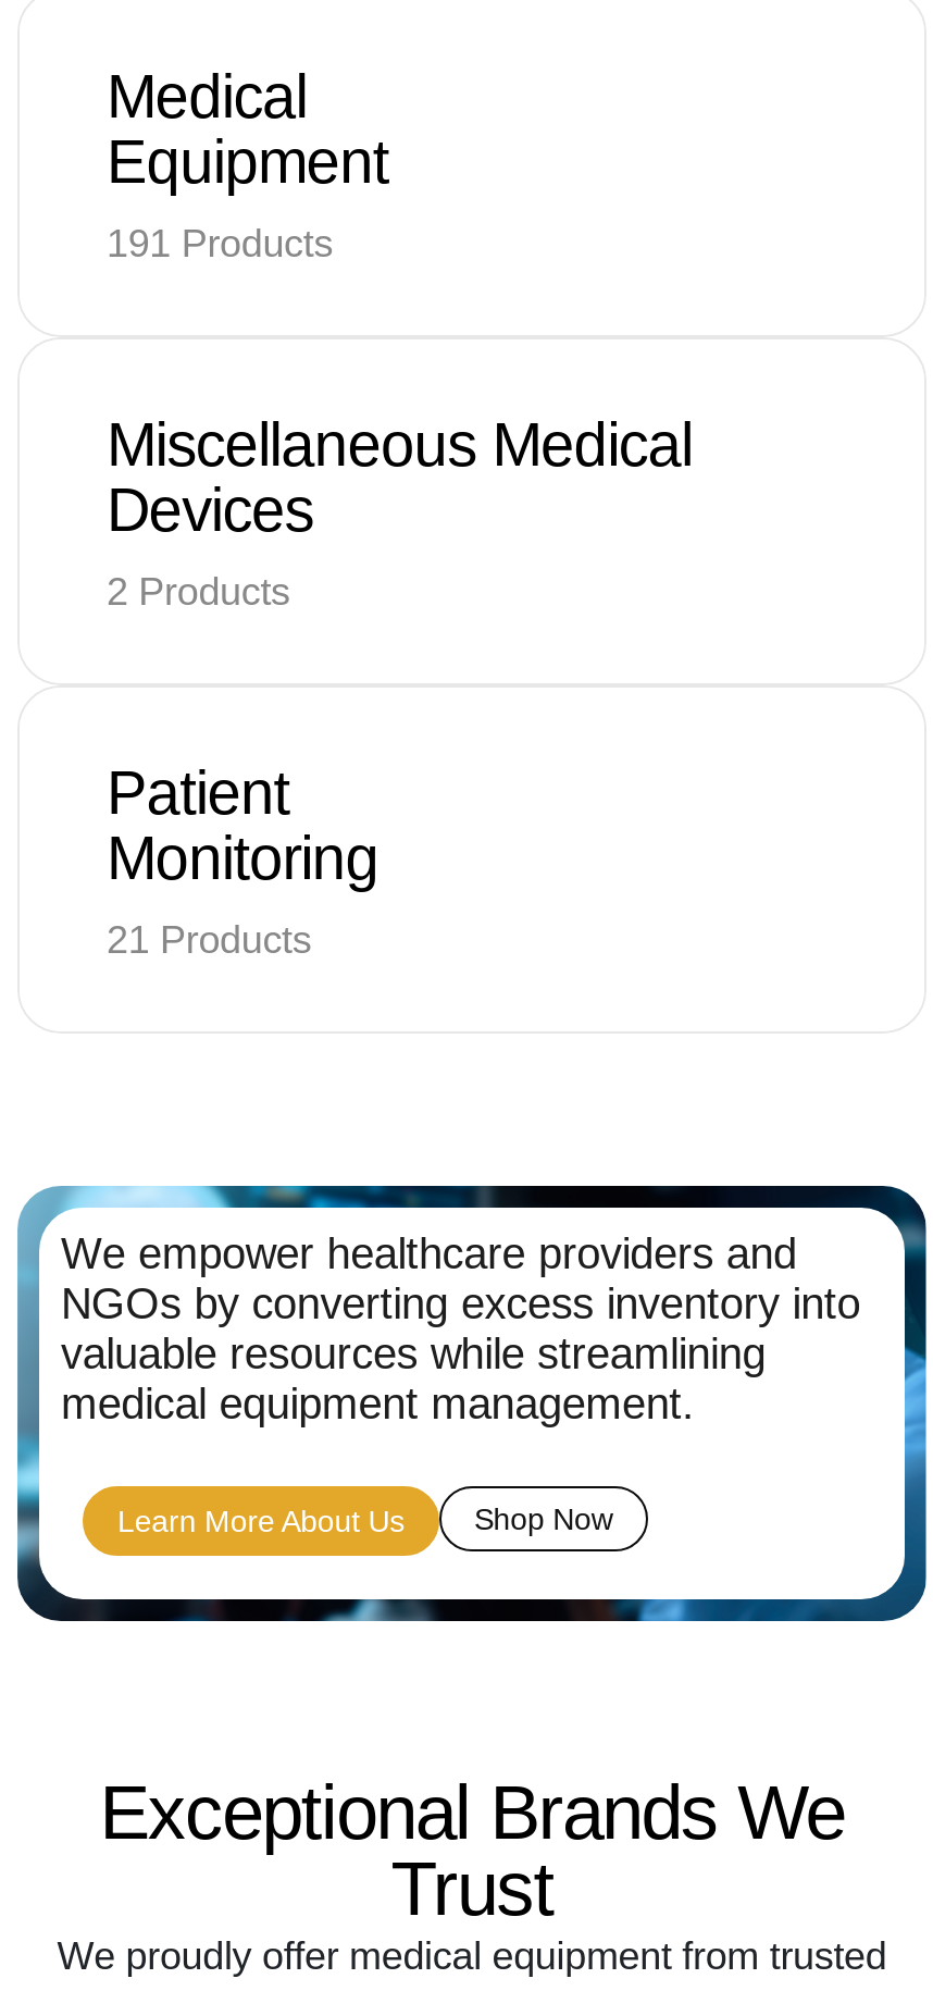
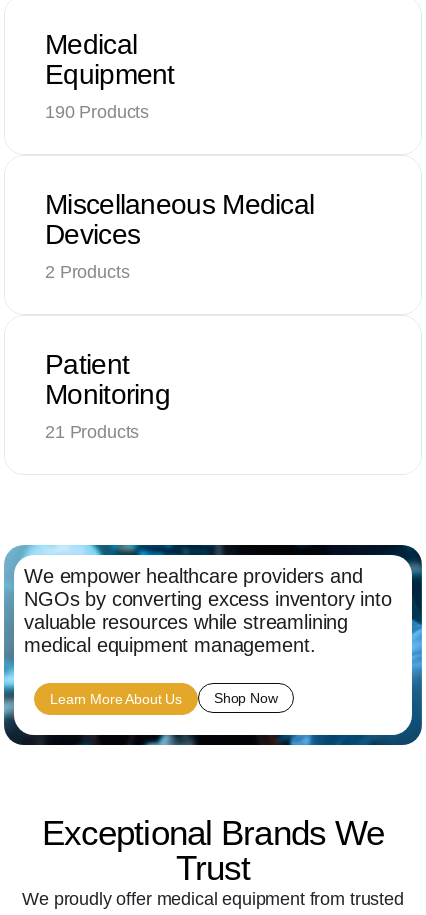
- 191 Products
+ 190 Products
